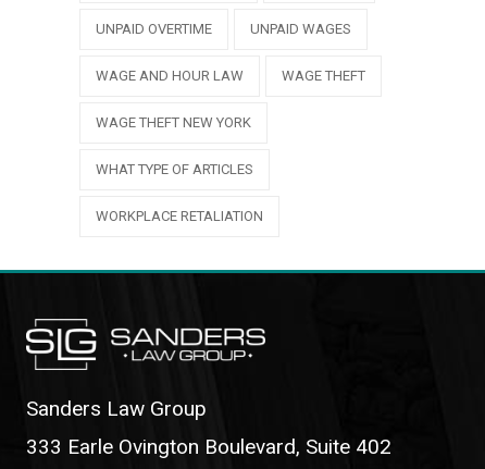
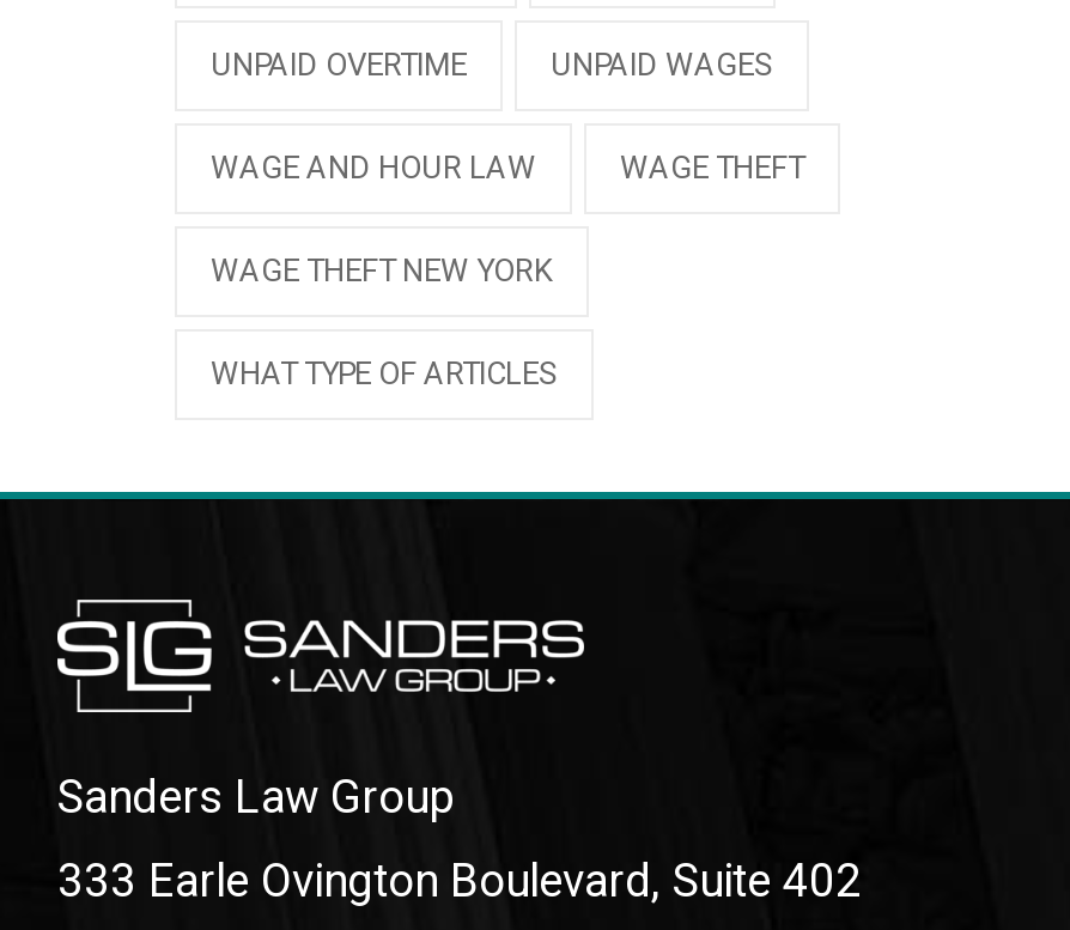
- WORKPLACE RETALIATION
